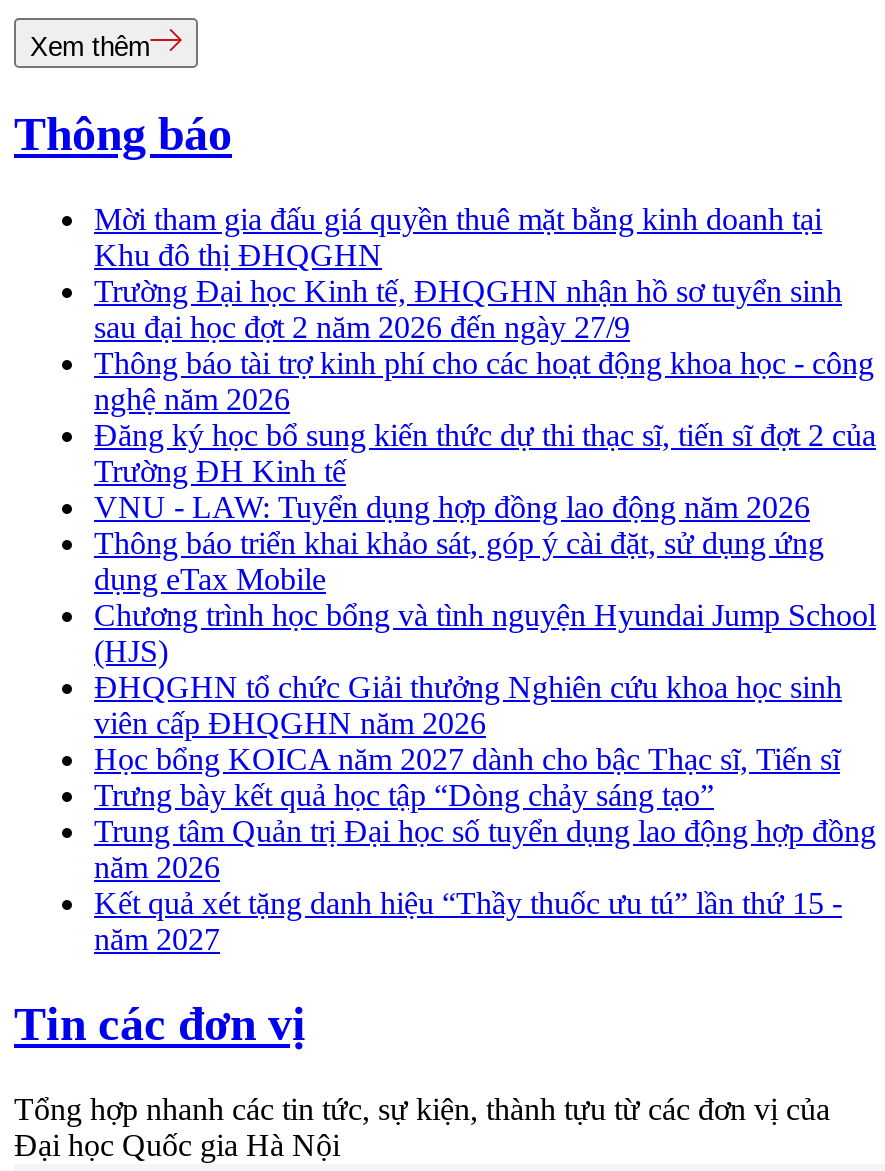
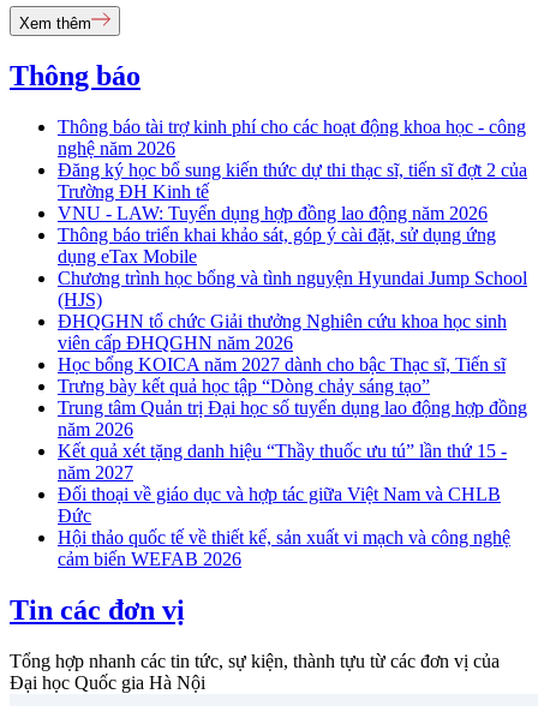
- Mời tham gia đấu giá quyền thuê mặt bằng kinh doanh tại
- Khu đô thị ĐHQGHN
- Trường Đại học Kinh tế, ĐHQGHN nhận hồ sơ tuyển sinh
- sau đại học đợt 2 năm 2026 đến ngày 27/9

moved up: Thông báo tài trợ kinh phí cho các hoạt động khoa học - công | nghệ năm 2026 | Đăng ký học bổ sung kiến thức dự thi thạc sĩ, tiến sĩ đợt 2 của | ... | Kết quả xét tặng danh hiệu “Thầy thuốc ưu tú” lần thứ 15 - | năm 2027

+ Đối thoại về giáo dục và hợp tác giữa Việt Nam và CHLB
+ Đức
+ Hội thảo quốc tế về thiết kế, sản xuất vi mạch và công nghệ
+ cảm biến WEFAB 2026
